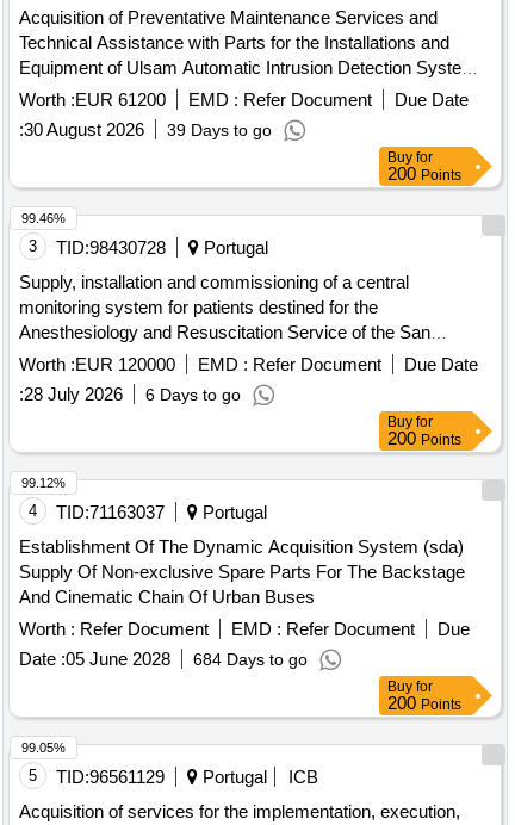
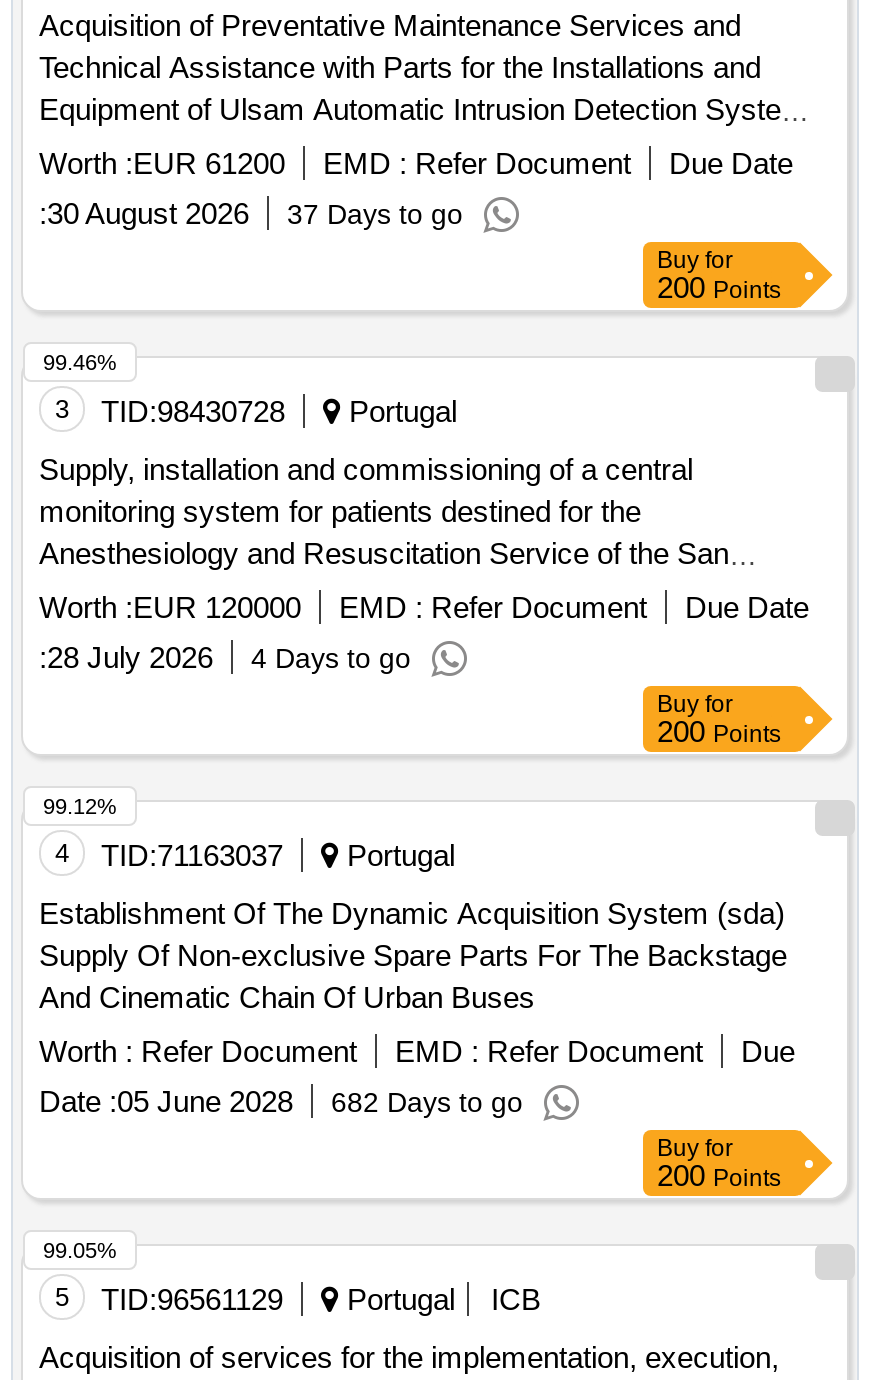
- :30 August 2026 39 Days to go
+ :30 August 2026 37 Days to go

- :28 July 2026 6 Days to go
+ :28 July 2026 4 Days to go

- Date : 05 June 2028 684 Days to go
+ Date : 05 June 2028 682 Days to go
